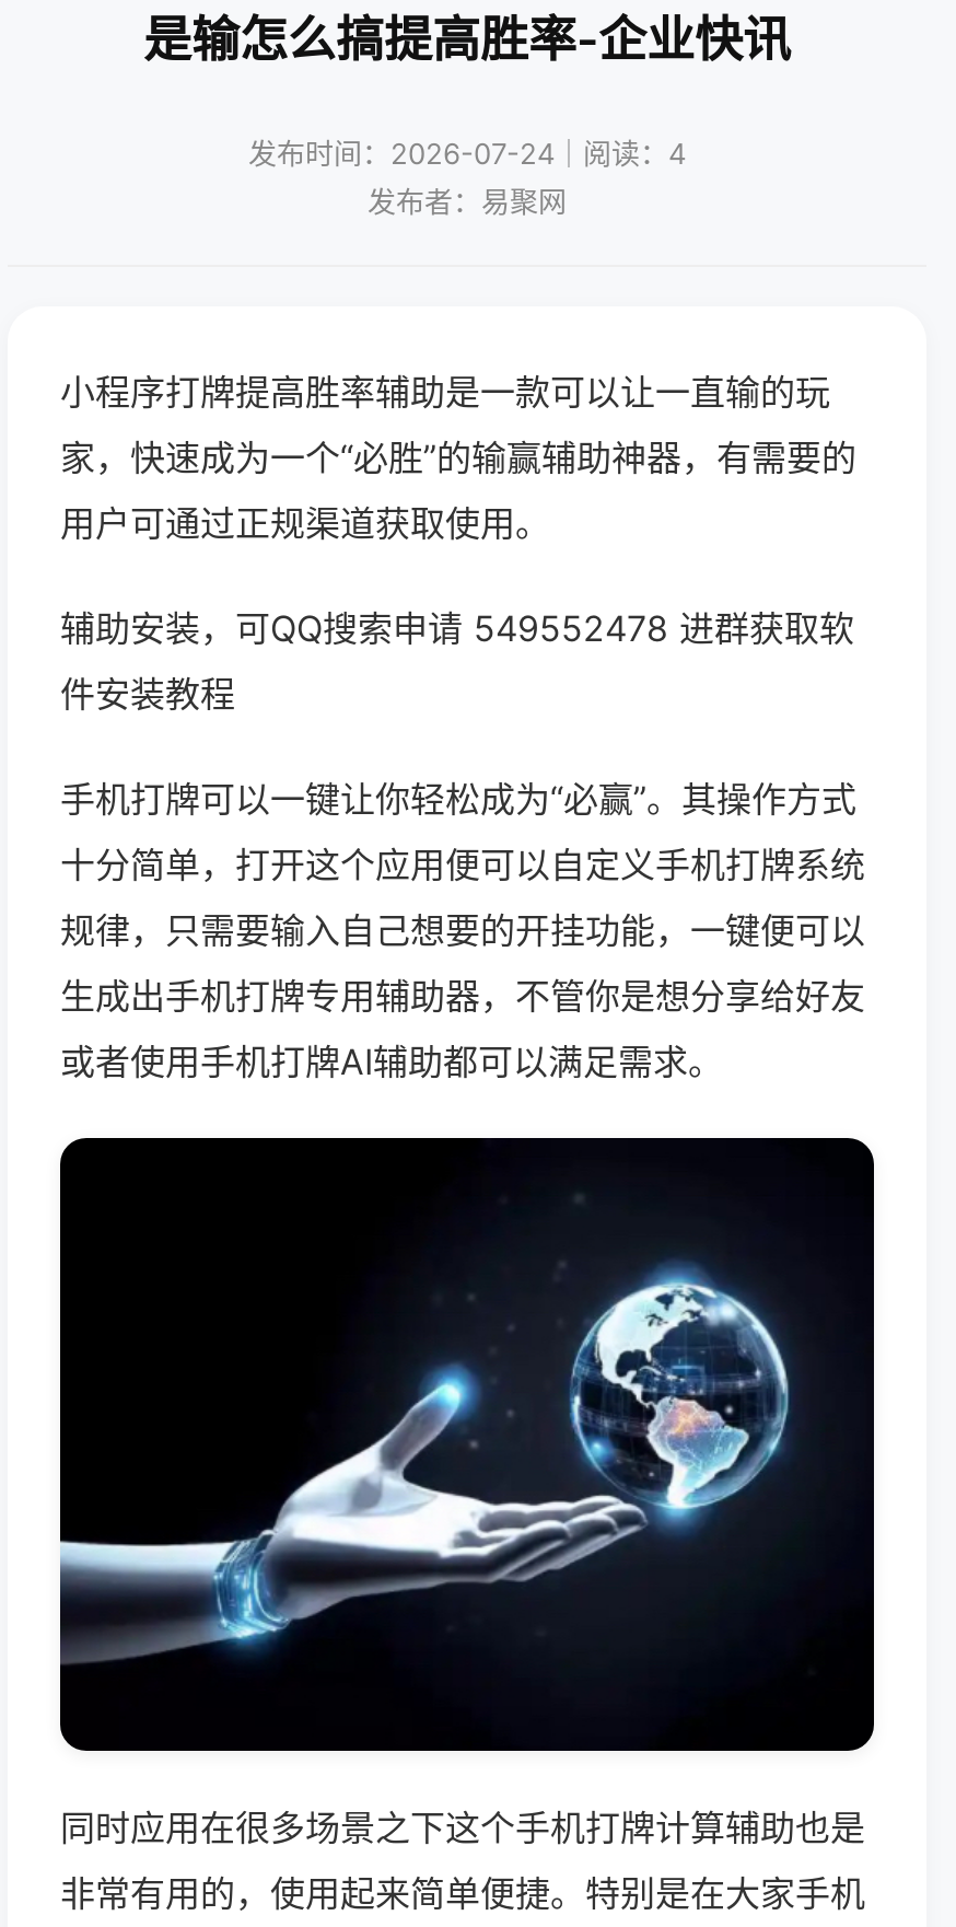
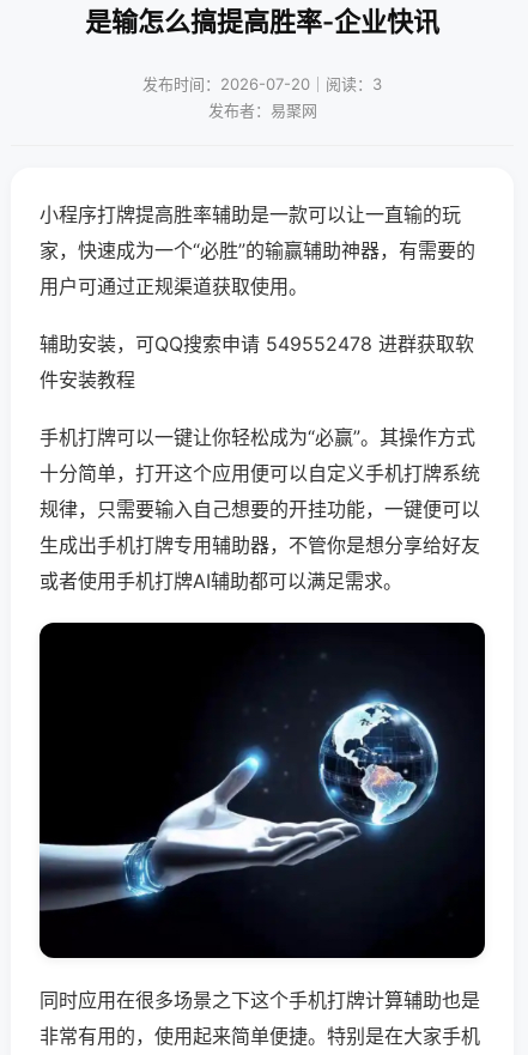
- 发布时间：2026-07-24｜阅读：4
+ 发布时间：2026-07-20｜阅读：3
